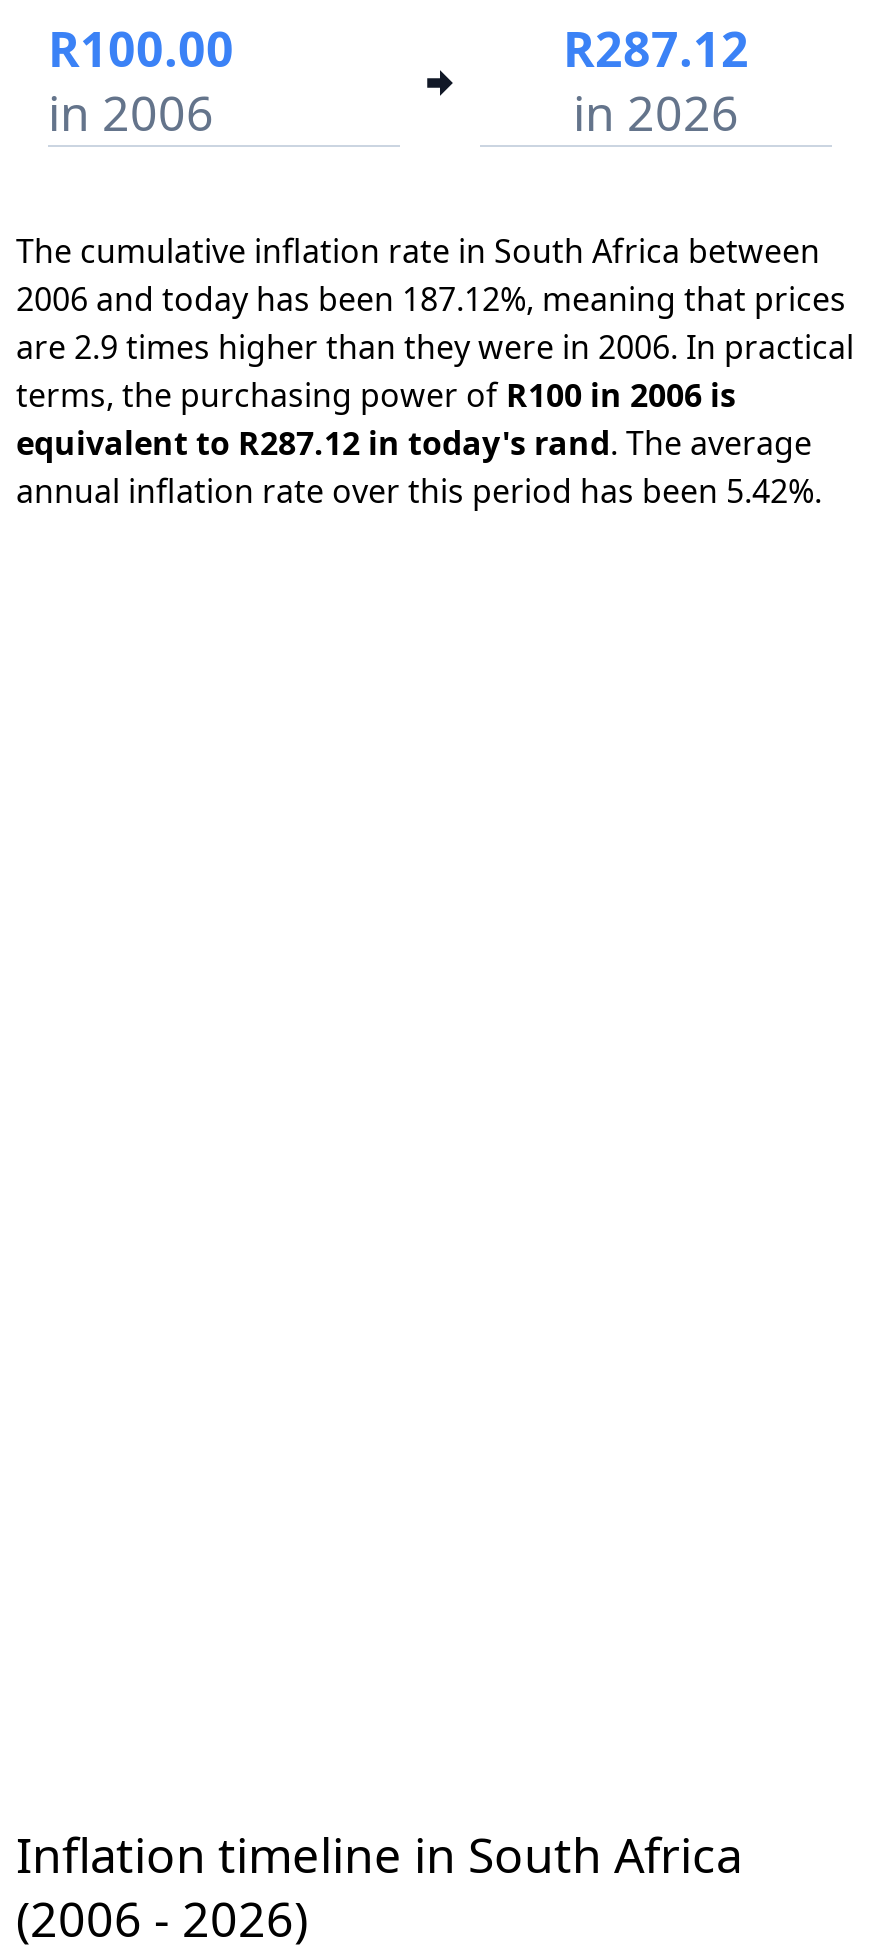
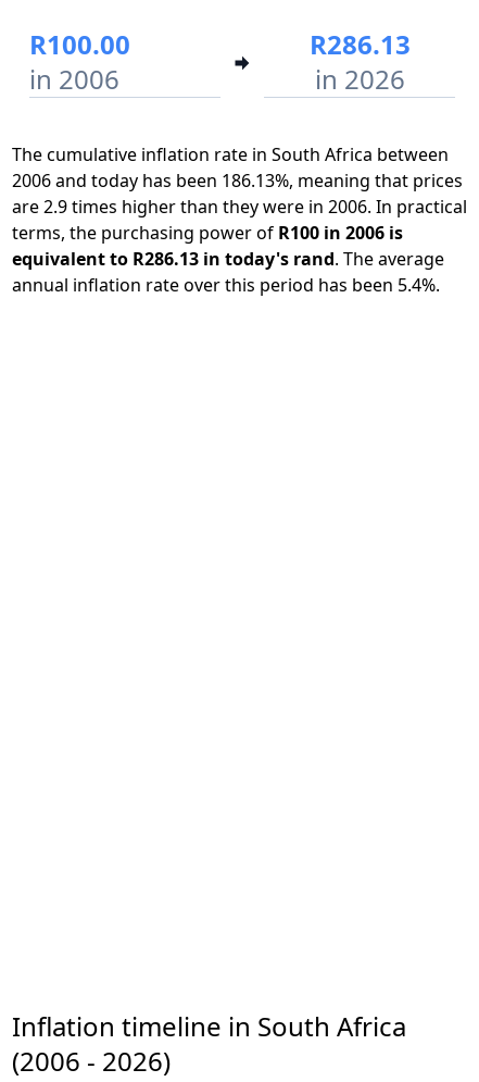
- R287.12
+ R286.13

- 2006 and today has been 187.12%, meaning that prices
+ 2006 and today has been 186.13%, meaning that prices

- equivalent to R287.12 in today's rand. The average
+ equivalent to R286.13 in today's rand. The average

- annual inflation rate over this period has been 5.42%.
+ annual inflation rate over this period has been 5.4%.
